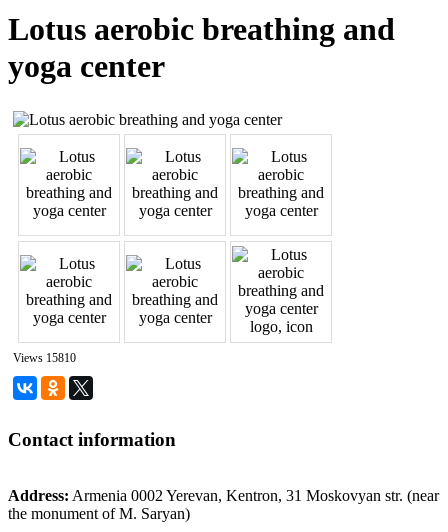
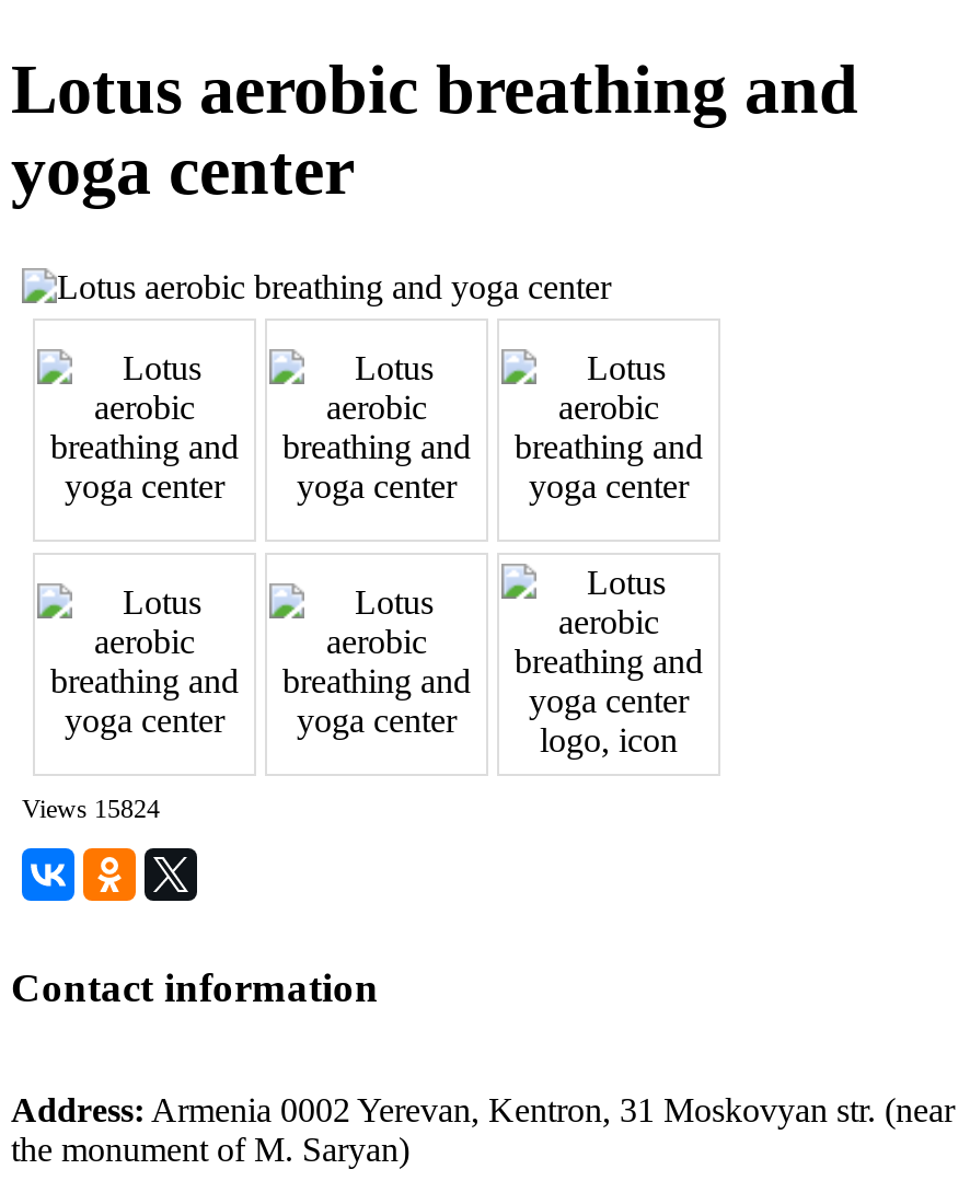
- Views 15810
+ Views 15824
